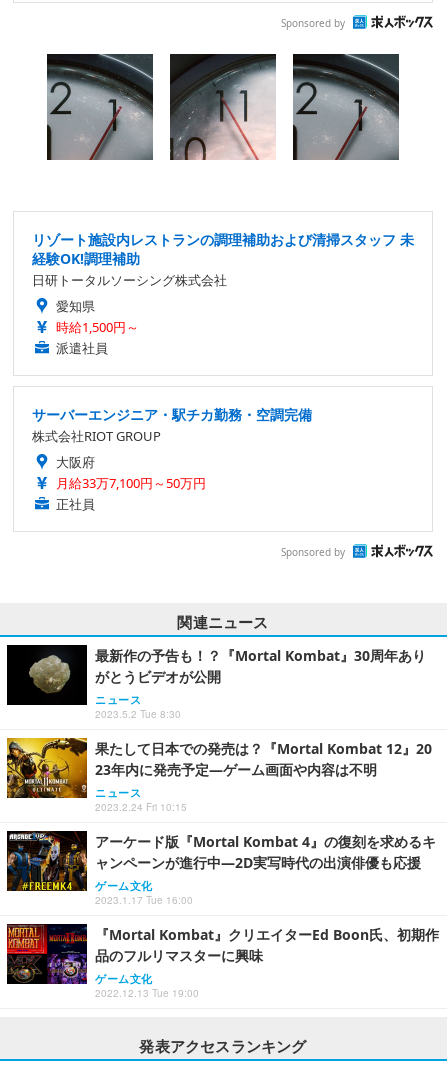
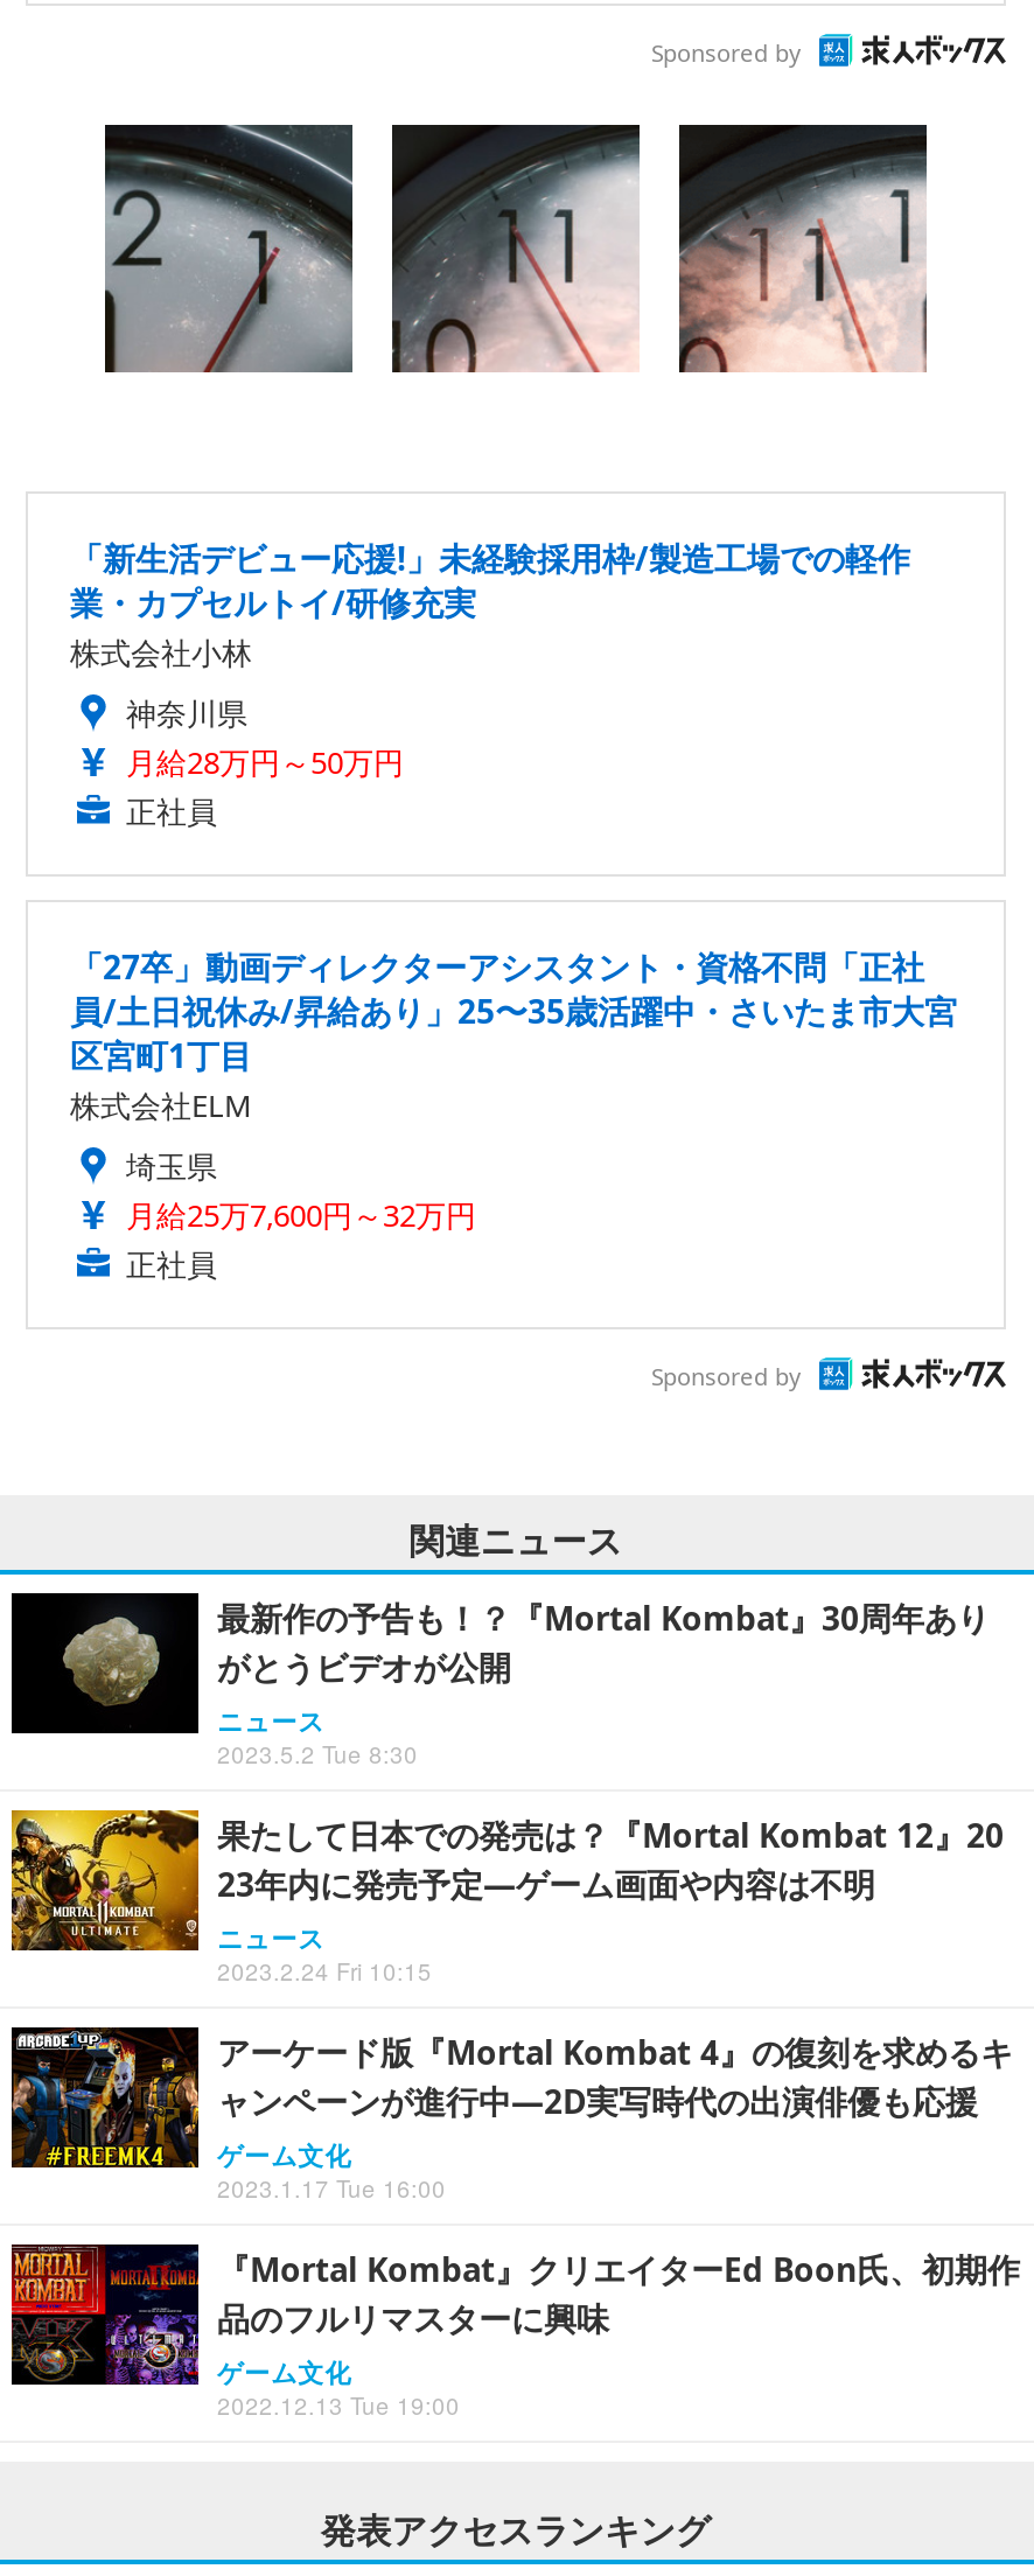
- [image]
+ [image]

- リゾート施設内レストランの調理補助および清掃スタッフ 未
- 経験OK!調理補助
- 日研トータルソーシング株式会社
- 愛知県
- 時給1,500円～
- 派遣社員
+ 「新生活デビュー応援!」未経験採用枠/製造工場での軽作
+ 業・カプセルトイ/研修充実
+ 株式会社小林
+ 神奈川県
+ 月給28万円～50万円
+ 正社員

- サーバーエンジニア・駅チカ勤務・空調完備
- 株式会社RIOT GROUP
- 大阪府
- 月給33万7,100円～50万円
+ 「27卒」動画ディレクターアシスタント・資格不問「正社
+ 員/土日祝休み/昇給あり」25〜35歳活躍中・さいたま市大宮
+ 区宮町1丁目
+ 株式会社ELM
+ 埼玉県
+ 月給25万7,600円～32万円
